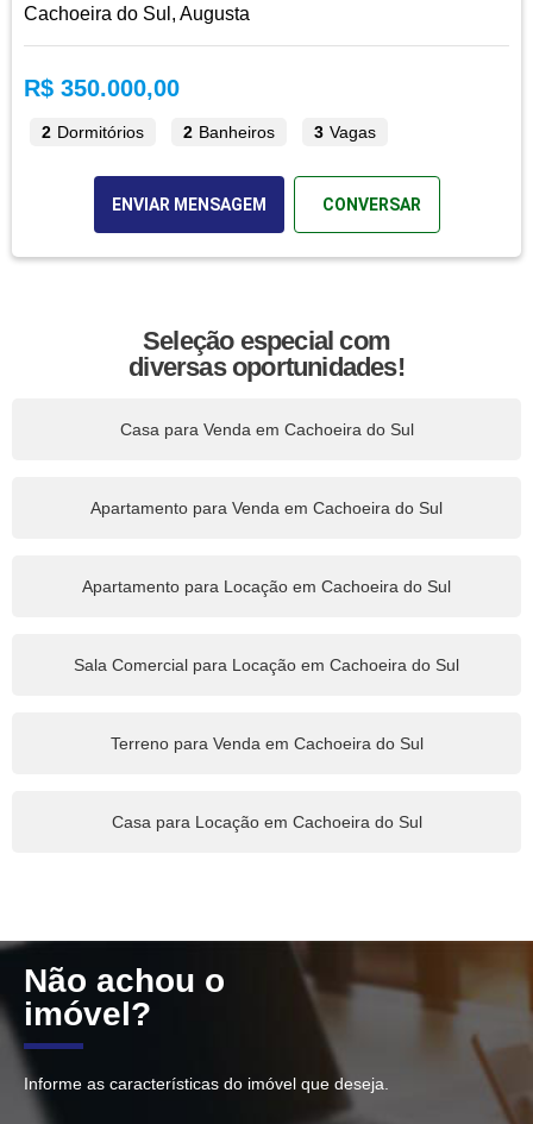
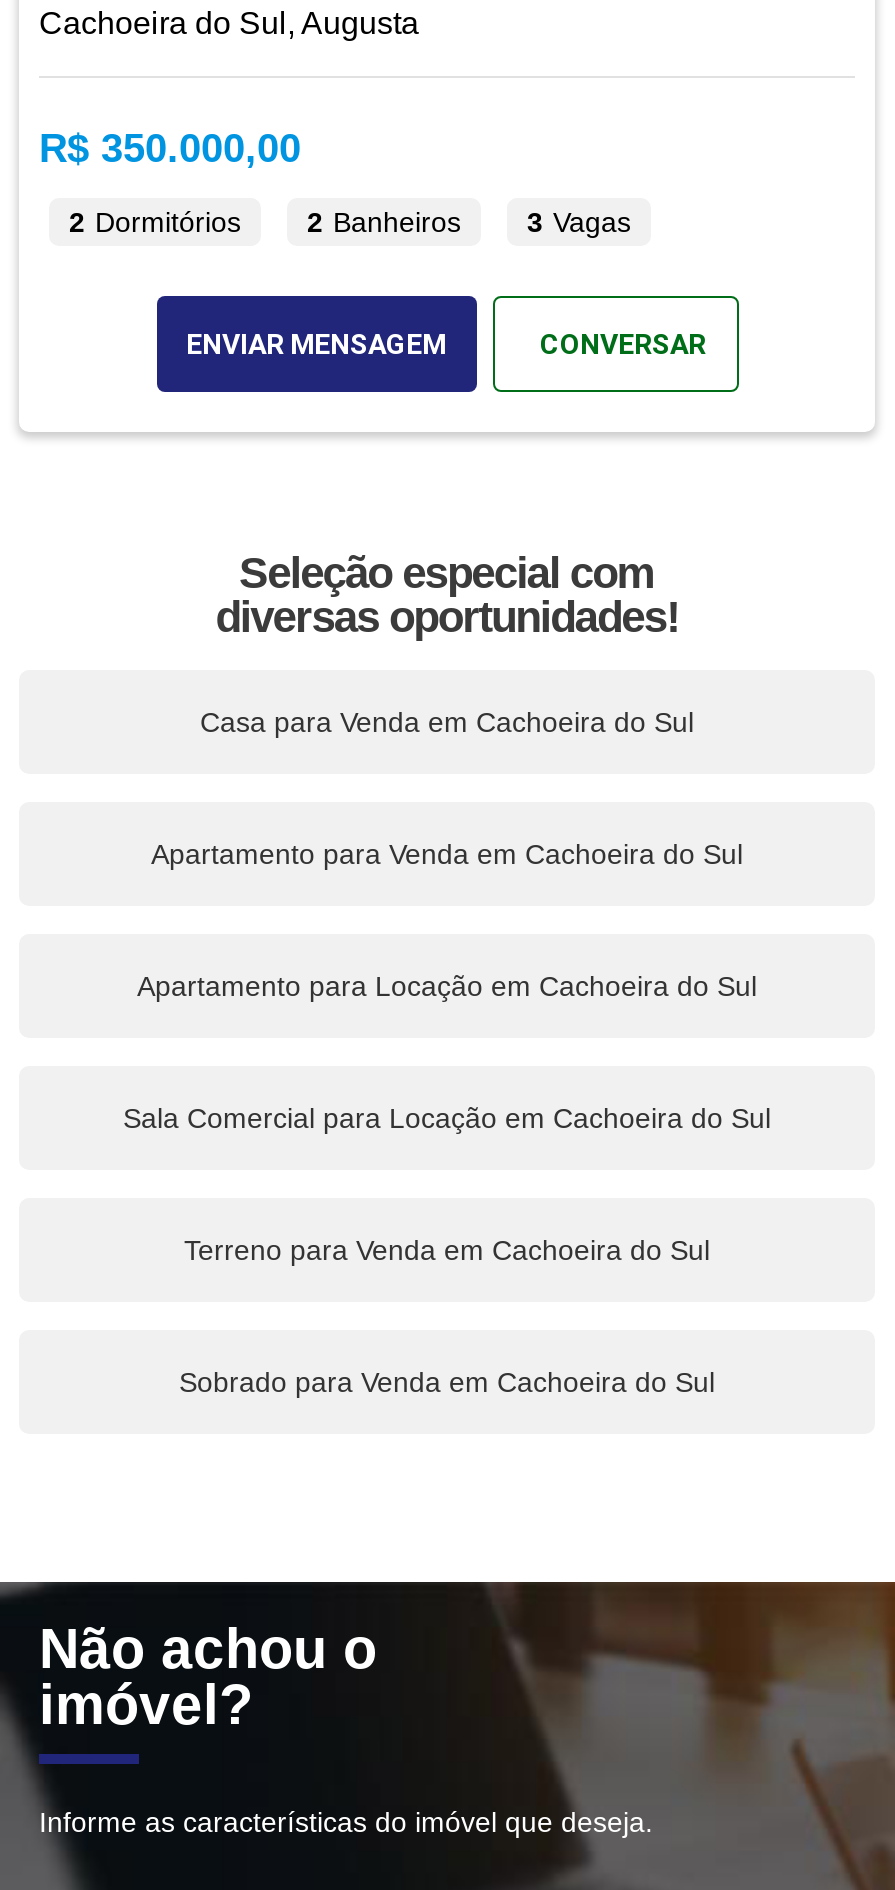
- Casa para Locação em Cachoeira do Sul
+ Sobrado para Venda em Cachoeira do Sul
